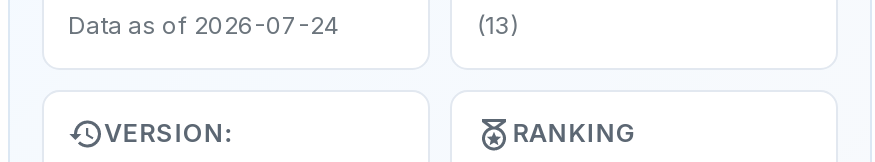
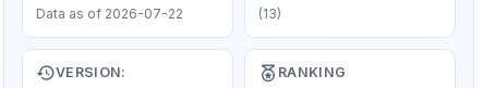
- Data as of 2026-07-24
+ Data as of 2026-07-22
